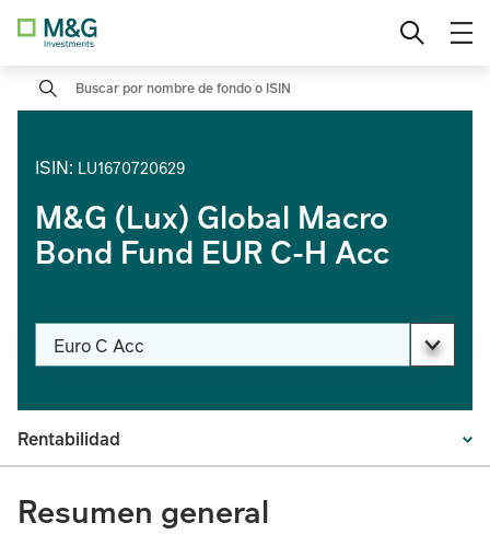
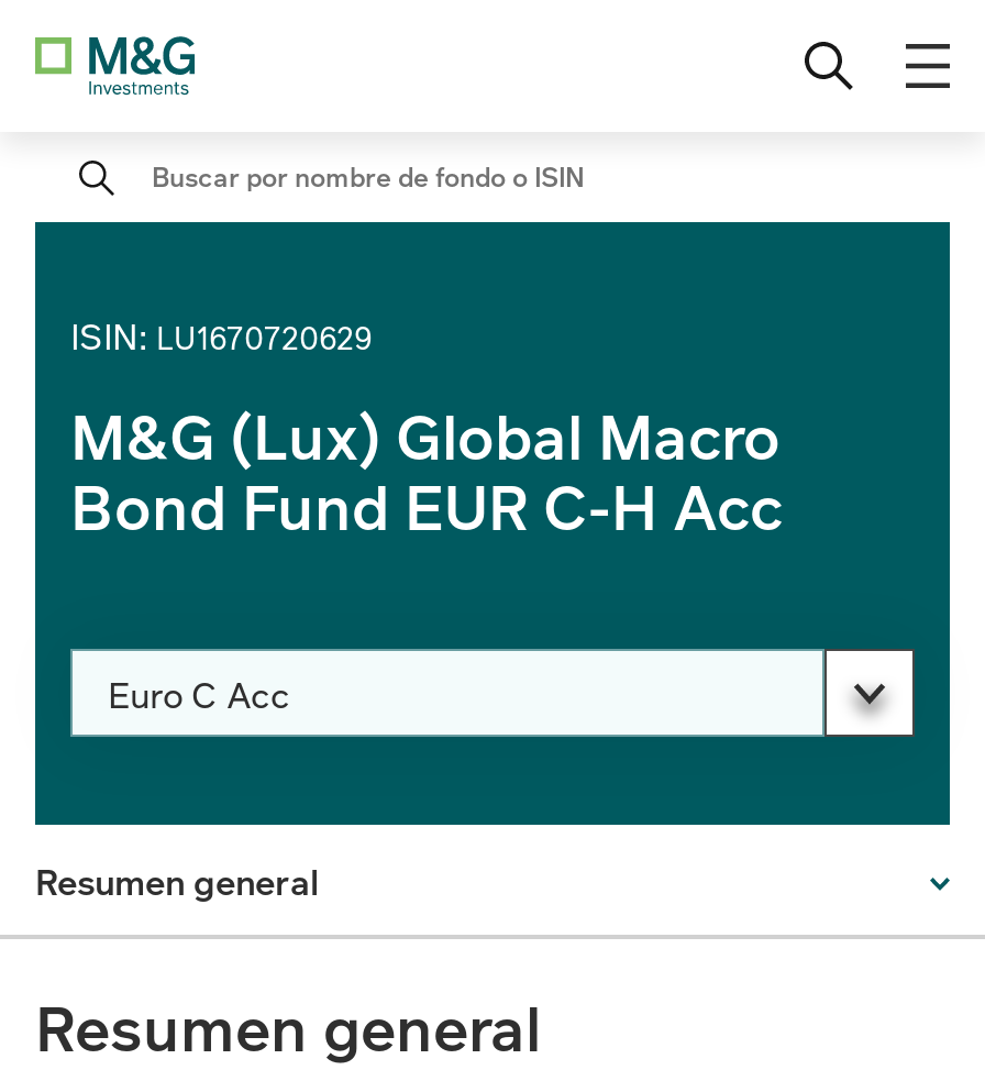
- Rentabilidad
+ Resumen general
